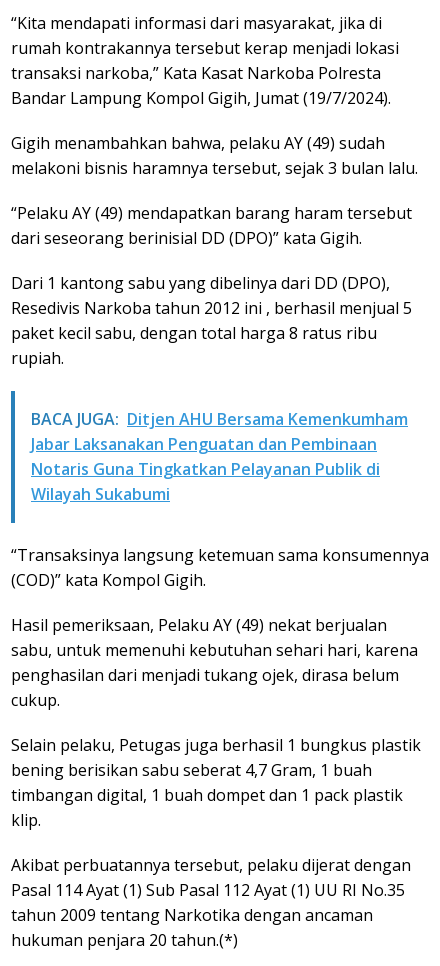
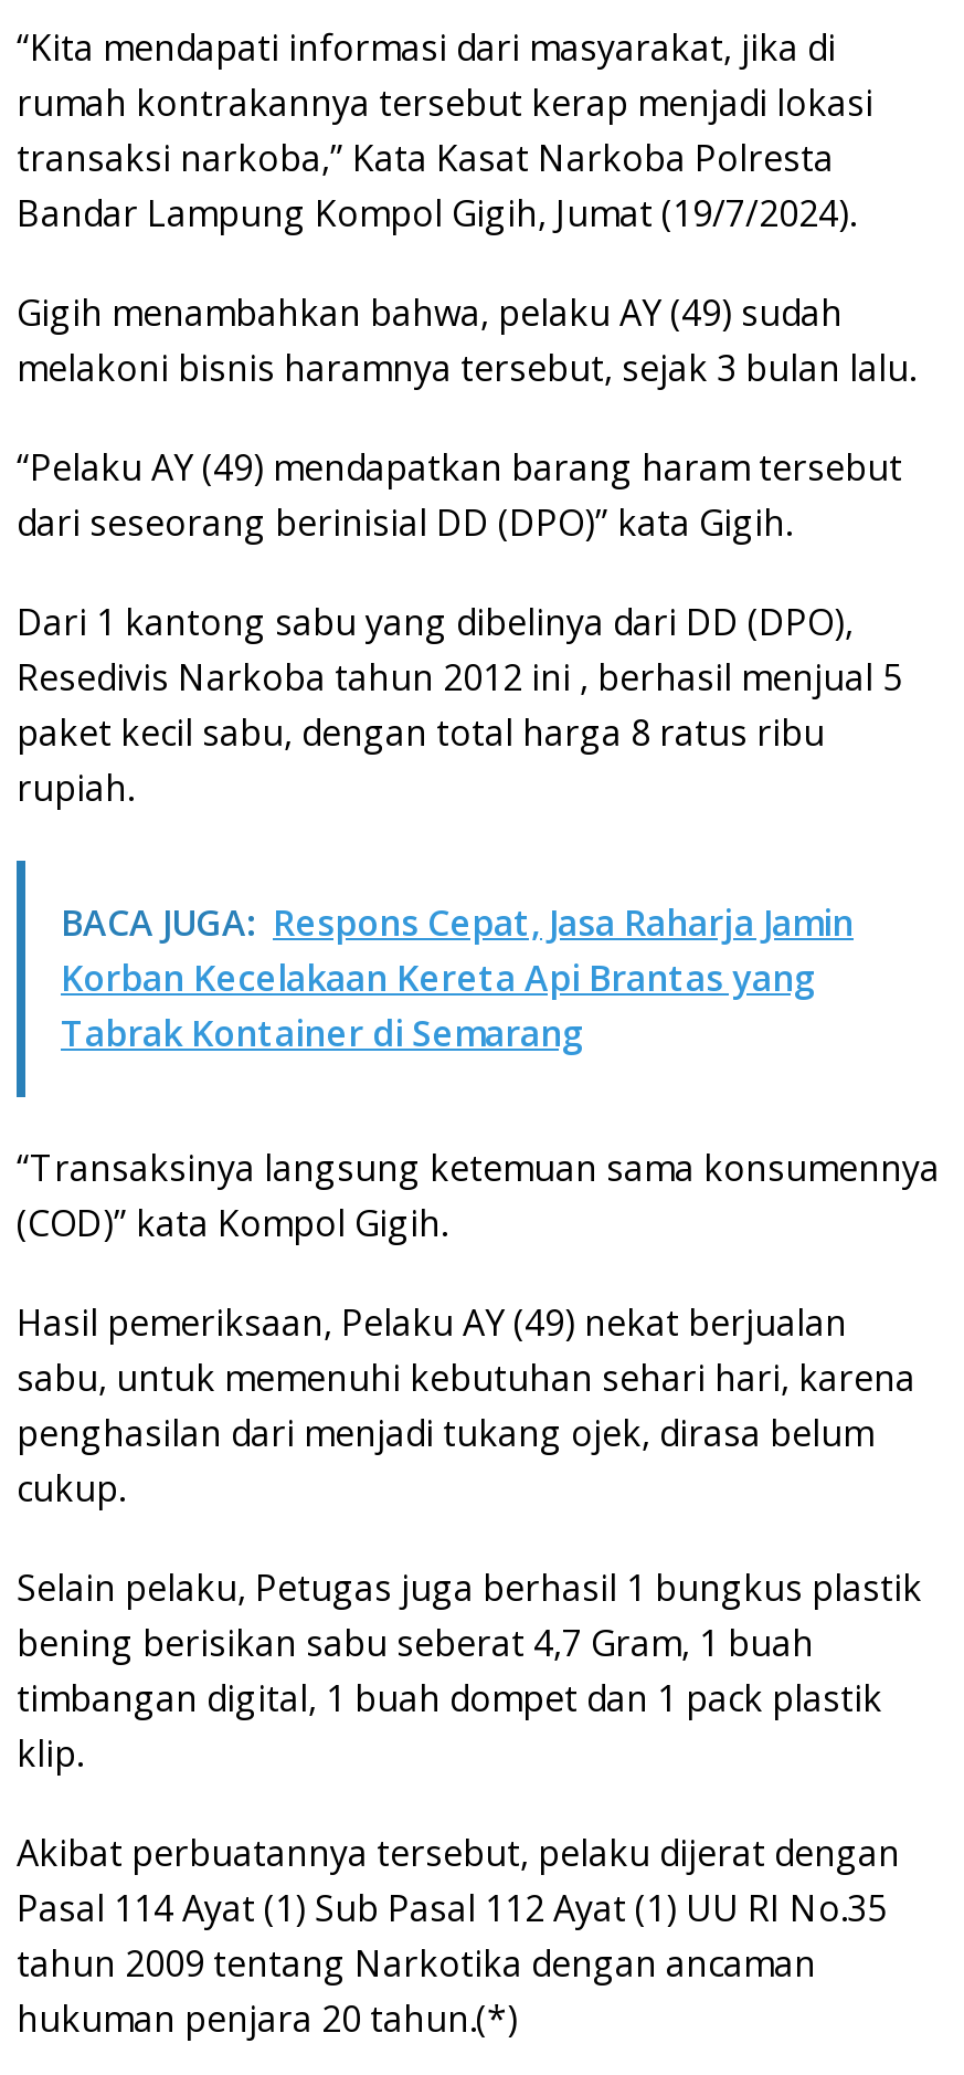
- BACA JUGA: Ditjen AHU Bersama Kemenkumham
- Jabar Laksanakan Penguatan dan Pembinaan
- Notaris Guna Tingkatkan Pelayanan Publik di
- Wilayah Sukabumi
+ BACA JUGA: Respons Cepat, Jasa Raharja Jamin
+ Korban Kecelakaan Kereta Api Brantas yang
+ Tabrak Kontainer di Semarang
